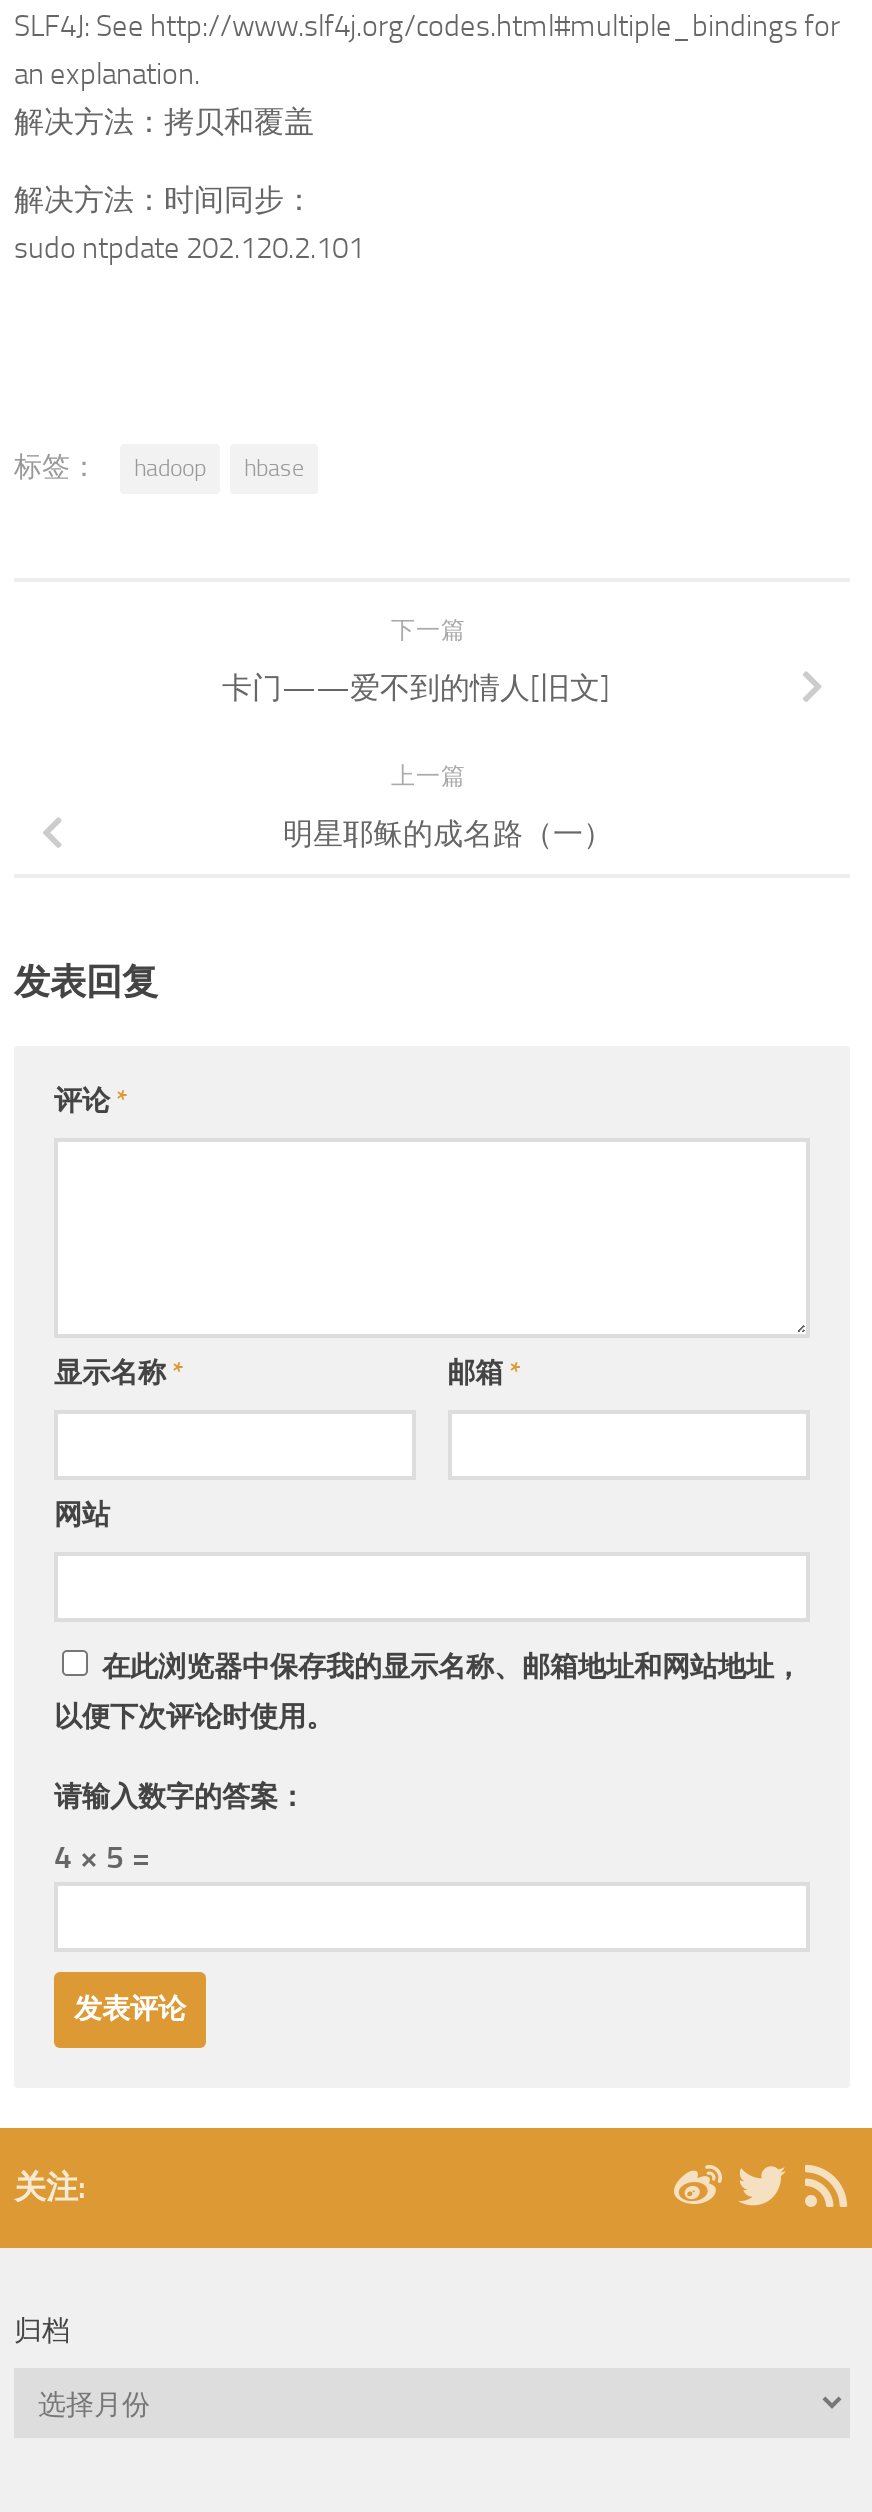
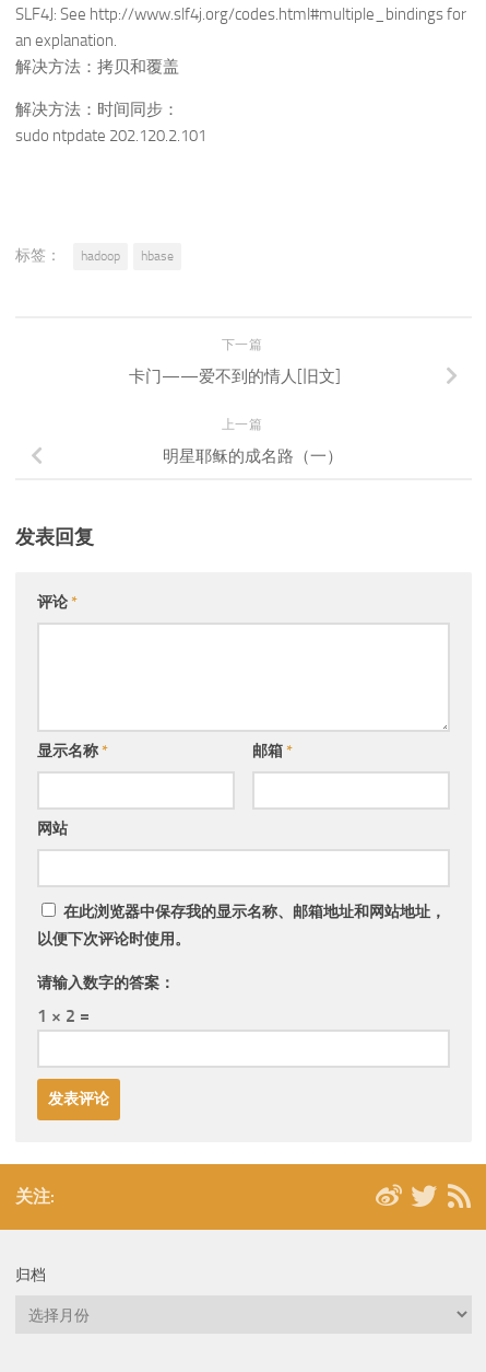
- 4 × 5 =
+ 1 × 2 =
